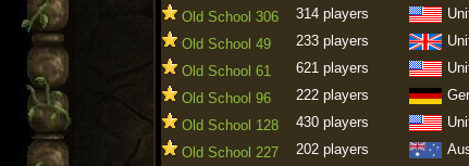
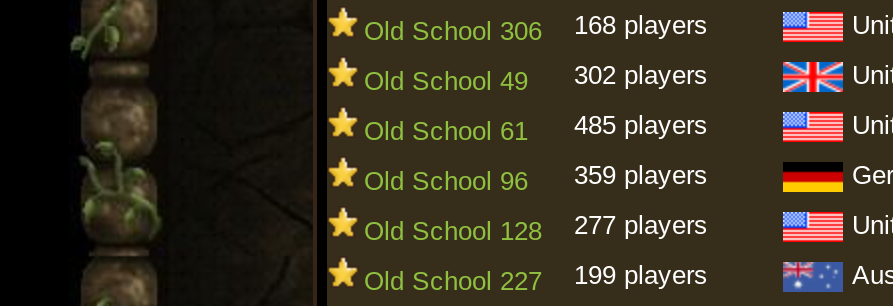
- Old School 306 314 players
+ Old School 306 168 players

- Old School 49 233 players
+ Old School 49 302 players

- Old School 61 621 players
+ Old School 61 485 players

- Old School 96 222 players
+ Old School 96 359 players

- Old School 128 430 players
+ Old School 128 277 players

- Old School 227 202 players
+ Old School 227 199 players
